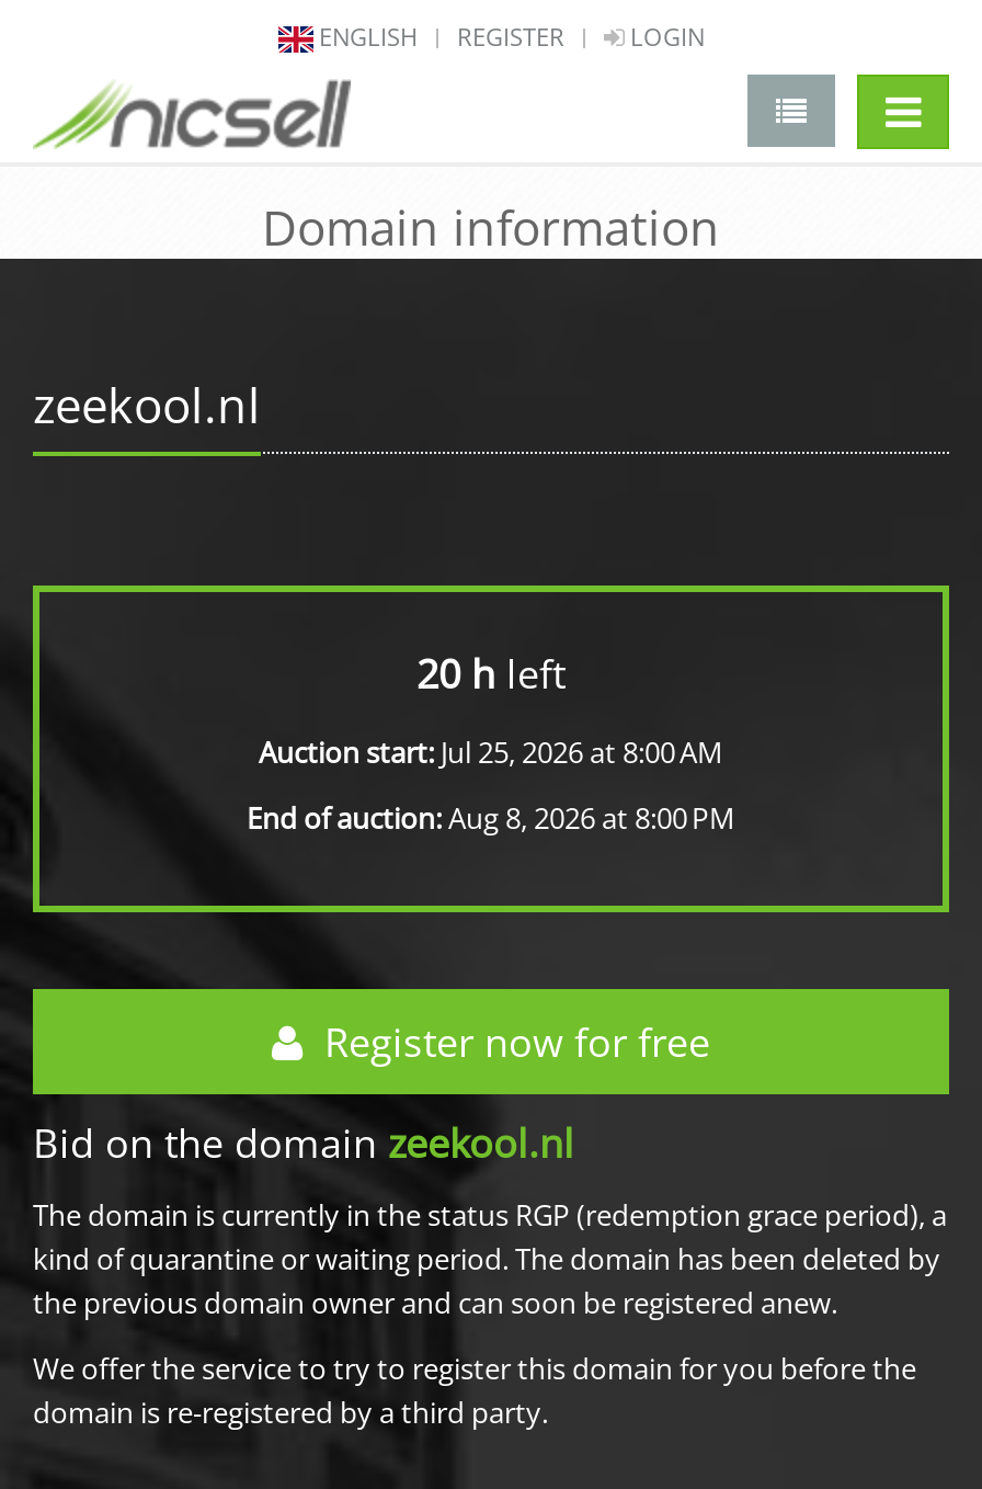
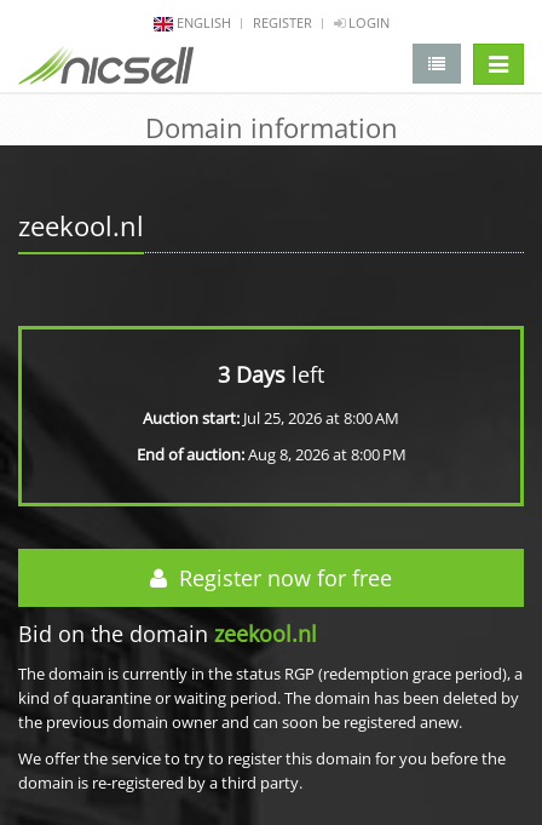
- 20 h left
+ 3 Days left
